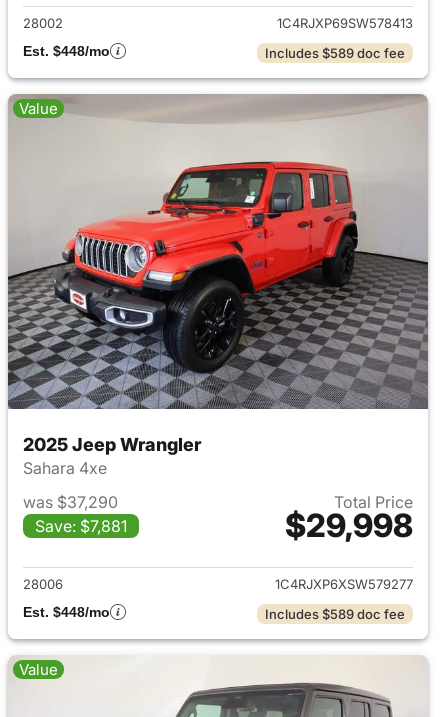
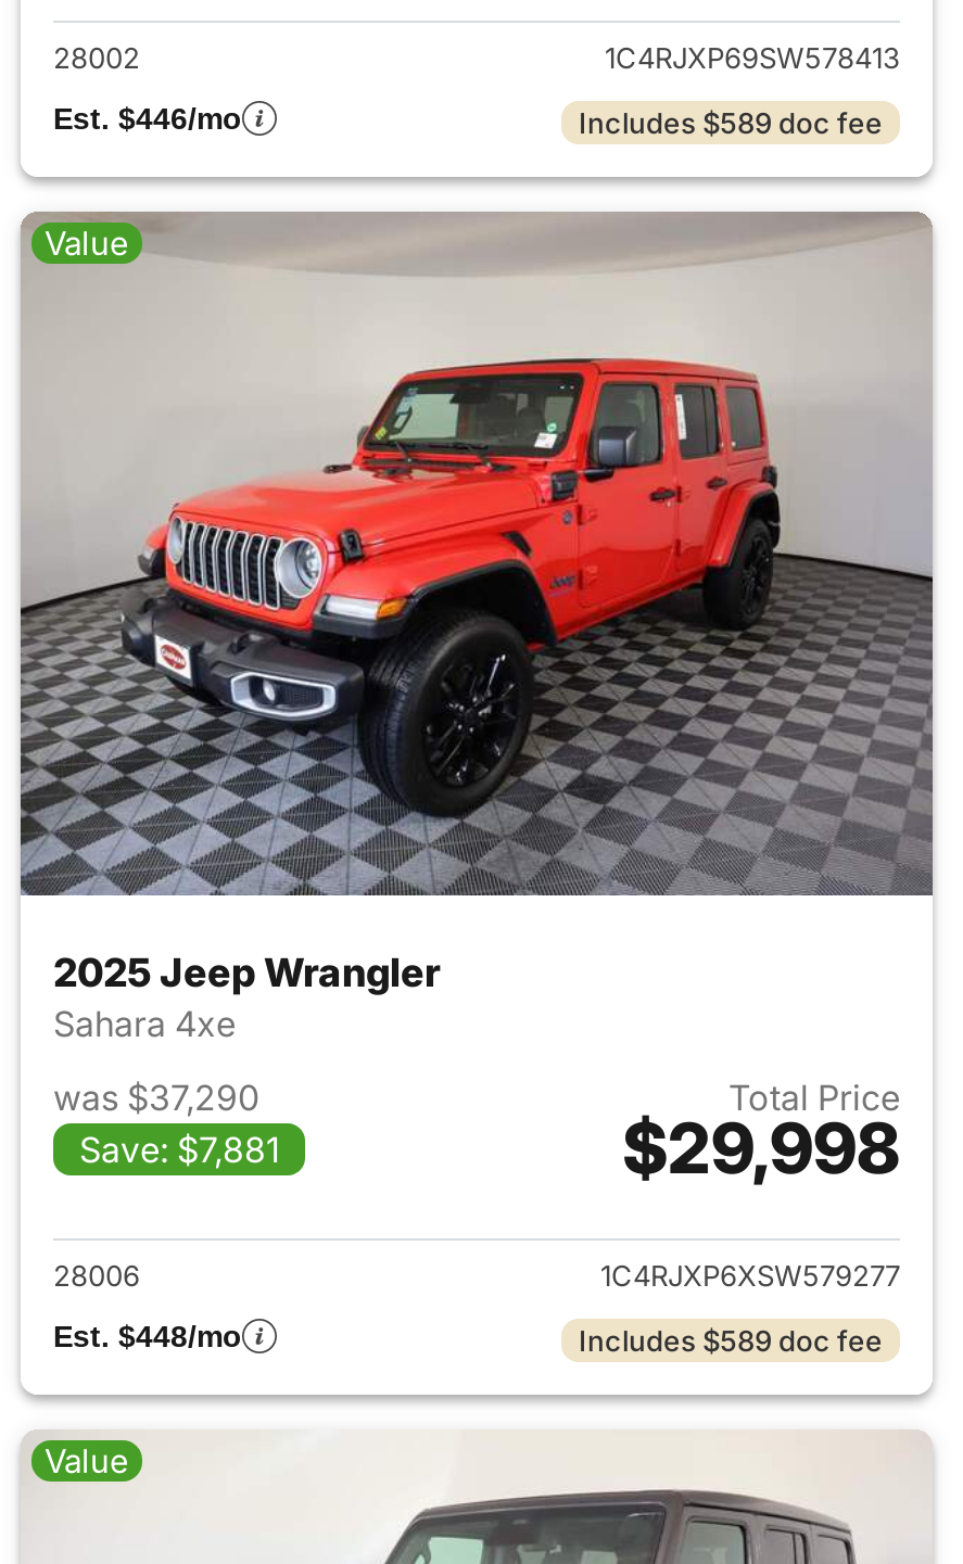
- Est. $448/mo
+ Est. $446/mo
